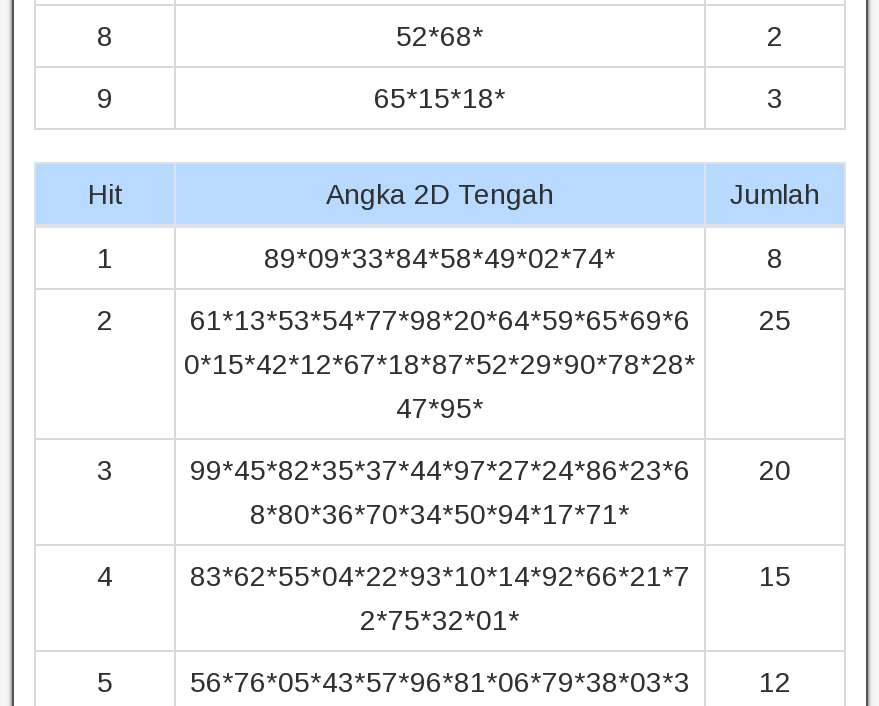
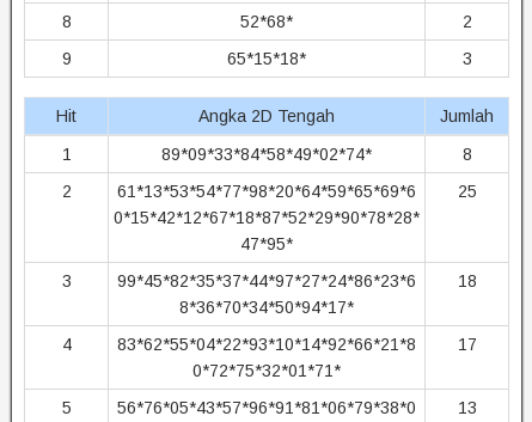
- 20
+ 18

- 8*80*36*70*34*50*94*17*71*
+ 8*36*70*34*50*94*17*

- 83*62*55*04*22*93*10*14*92*66*21*7
+ 83*62*55*04*22*93*10*14*92*66*21*8

- 15
+ 17

- 2*75*32*01*
+ 0*72*75*32*01*71*

- 56*76*05*43*57*96*81*06*79*38*03*3
+ 56*76*05*43*57*96*91*81*06*79*38*0

- 12
+ 13
